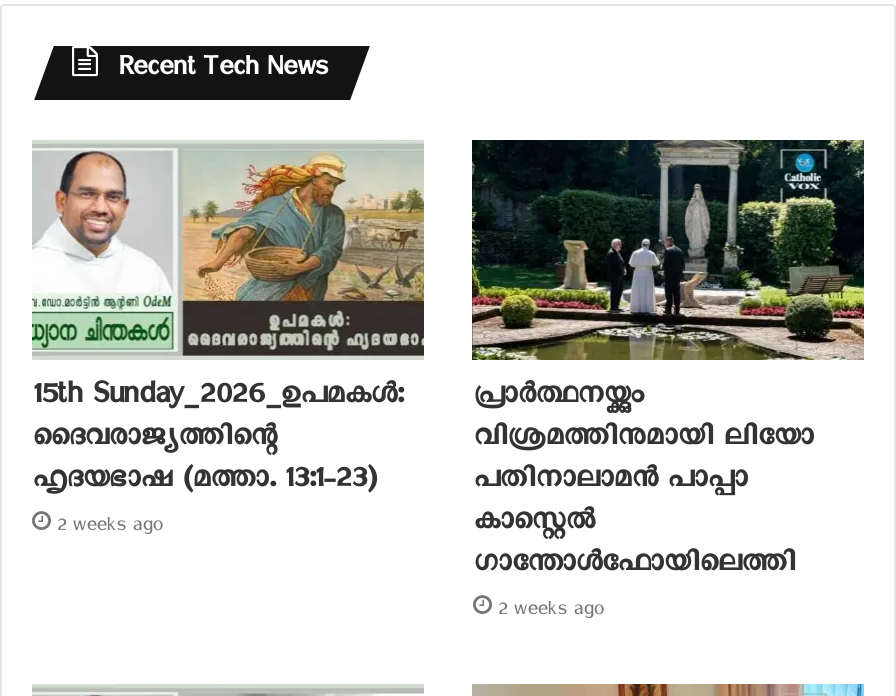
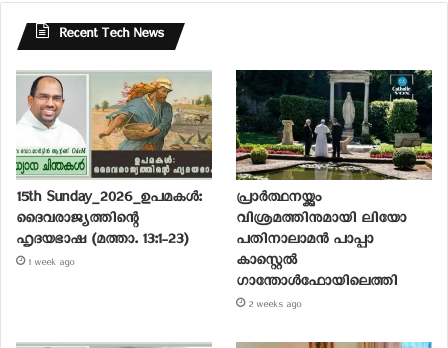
- 2 weeks ago
+ 1 week ago
